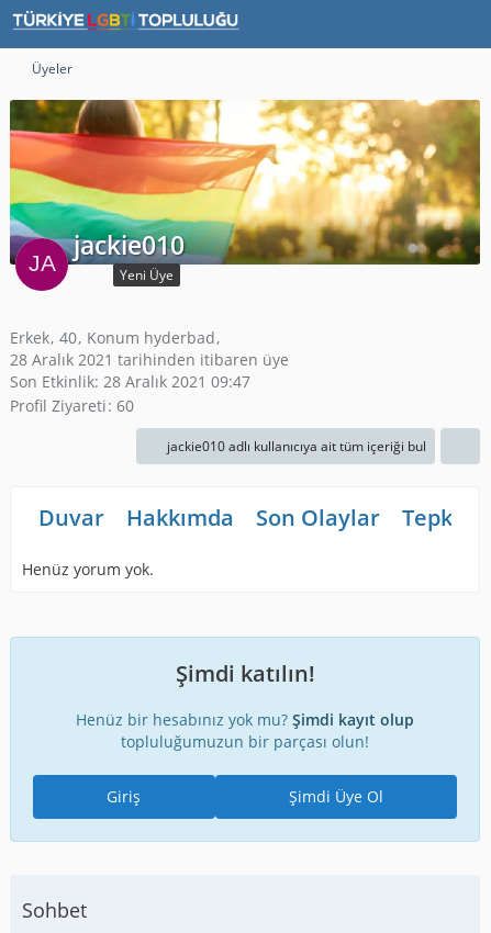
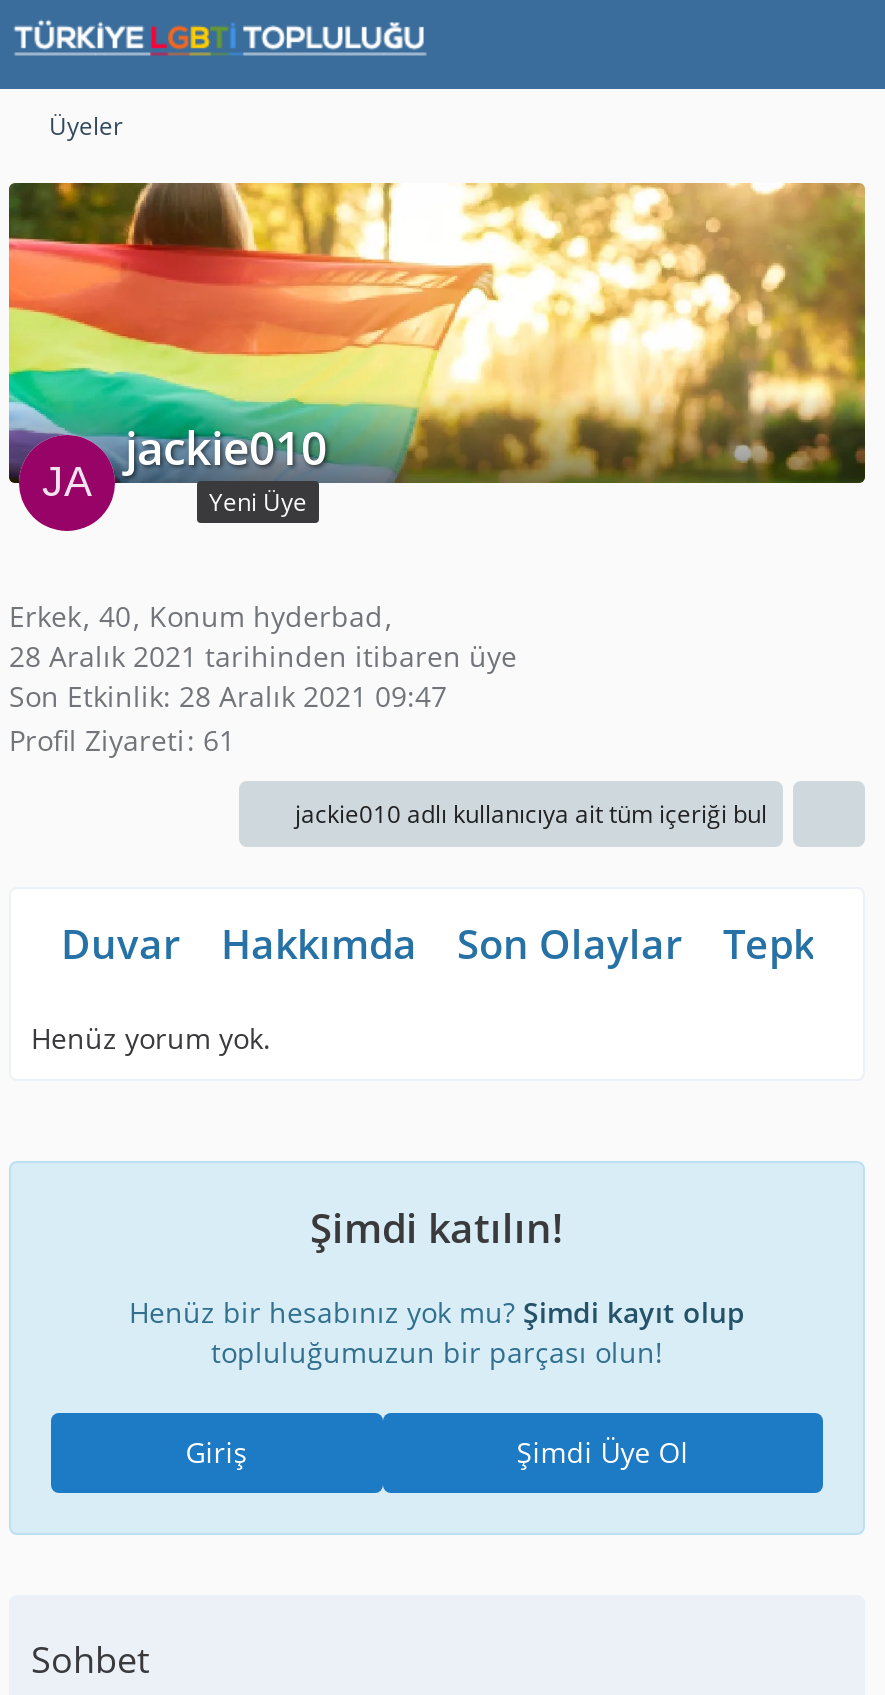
- Profil Ziyareti 60
+ Profil Ziyareti 61
